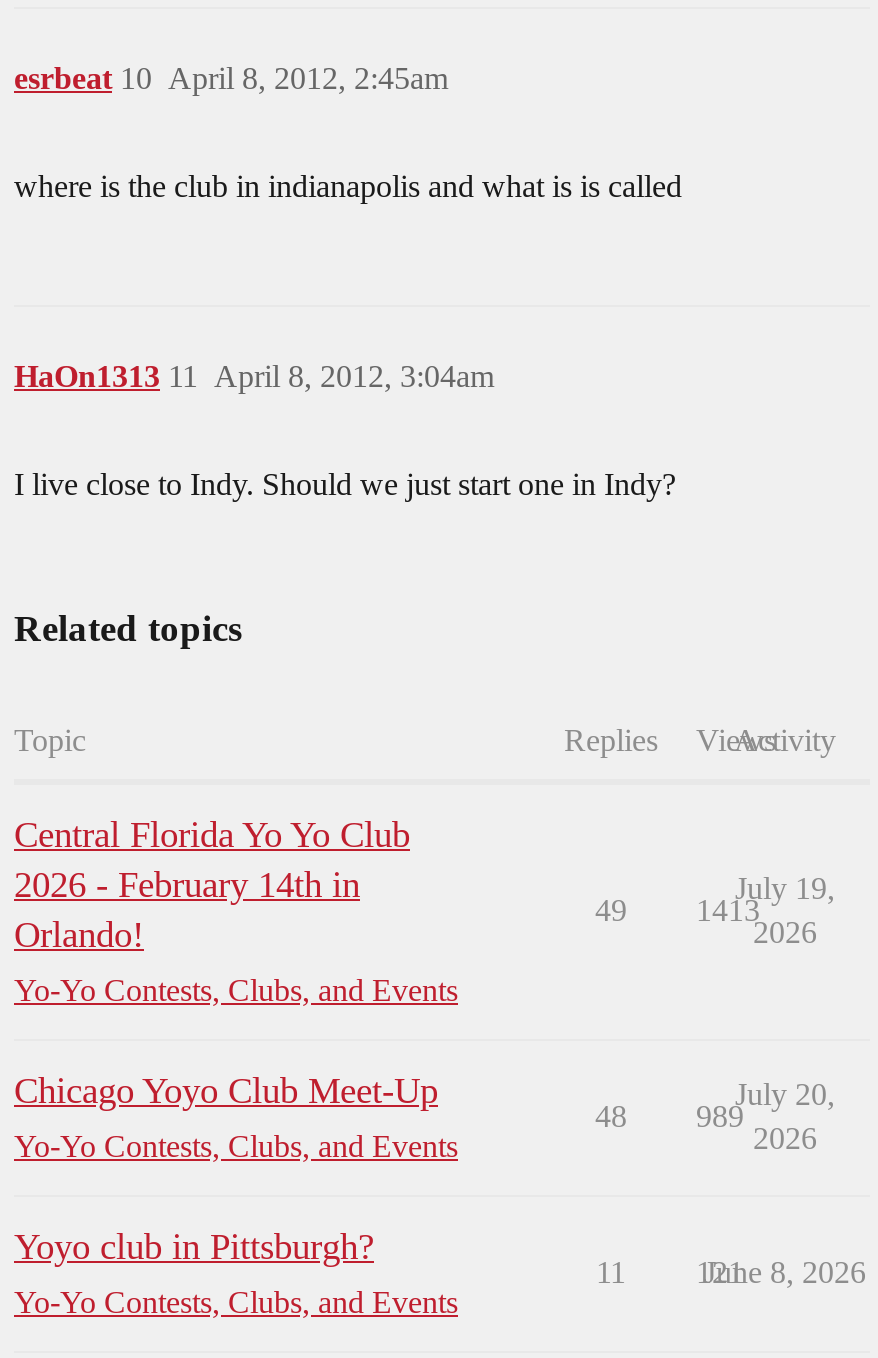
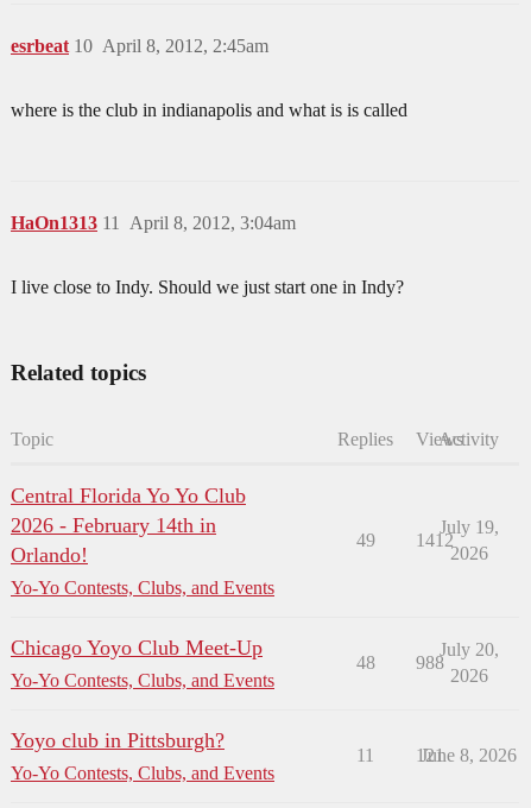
- 1413
+ 1412

- 989
+ 988
